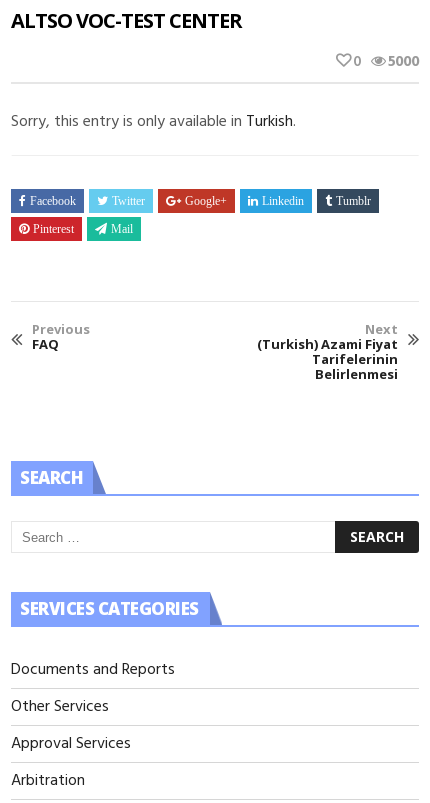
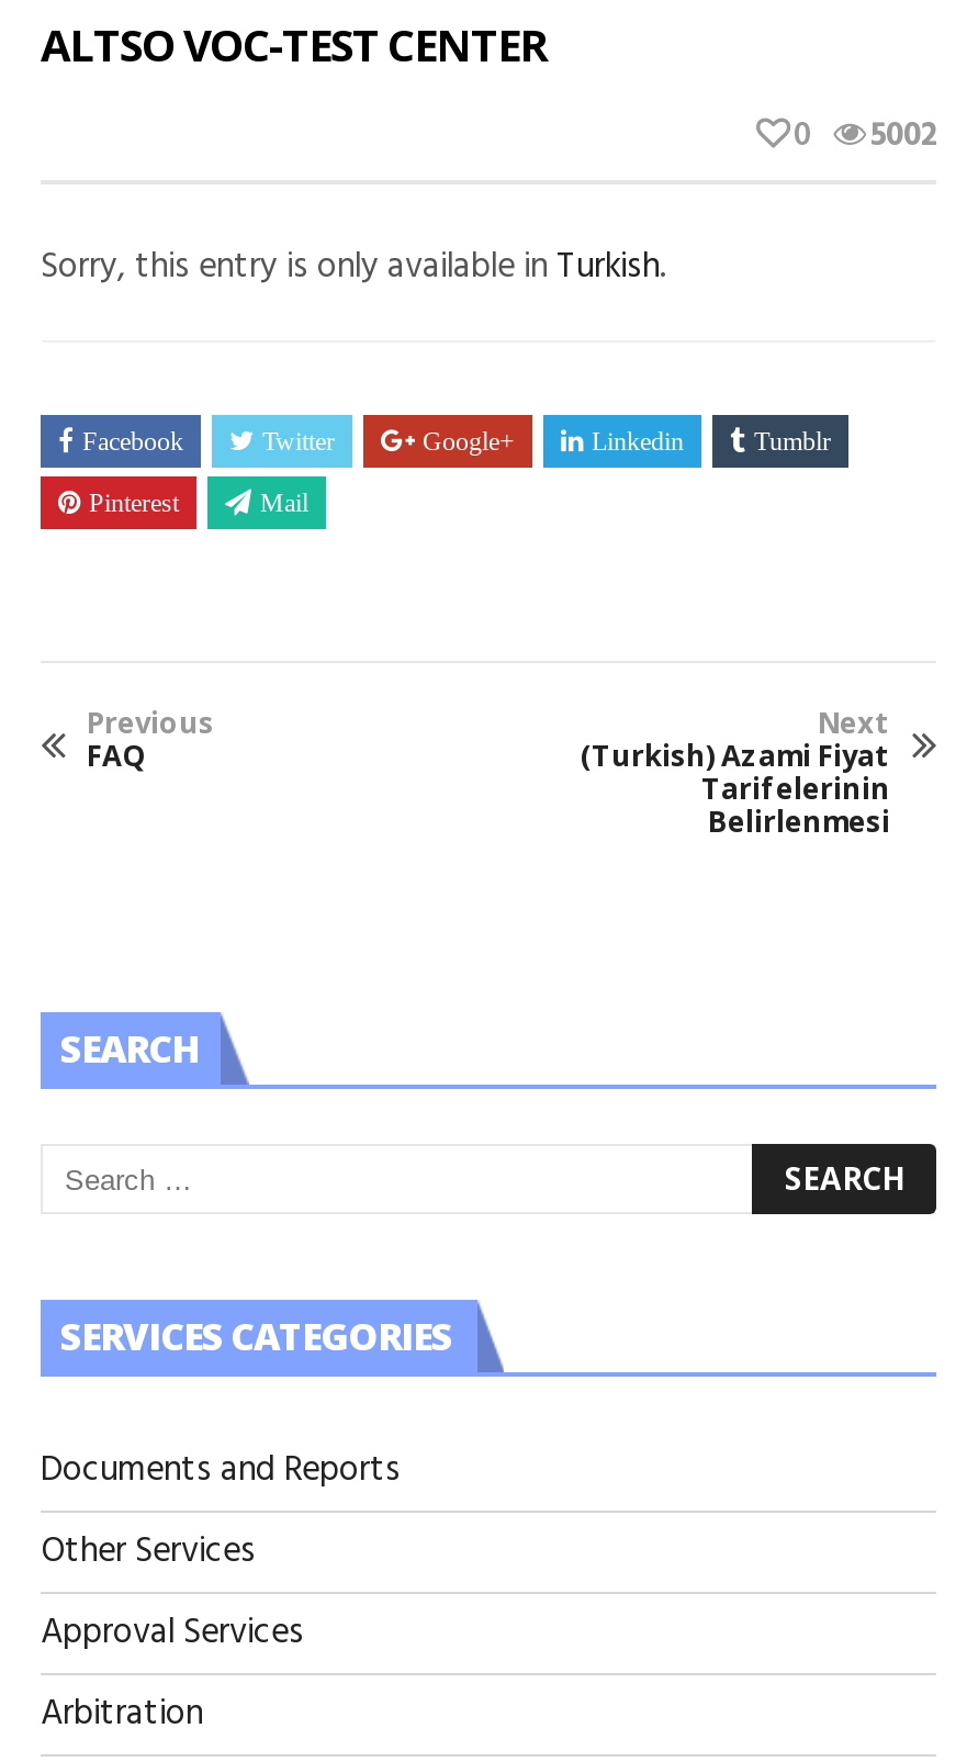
- 0 5000
+ 0 5002
